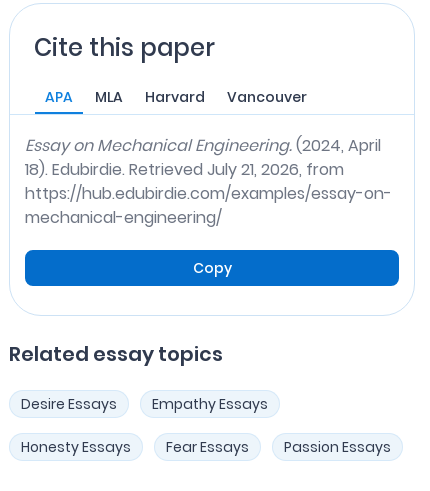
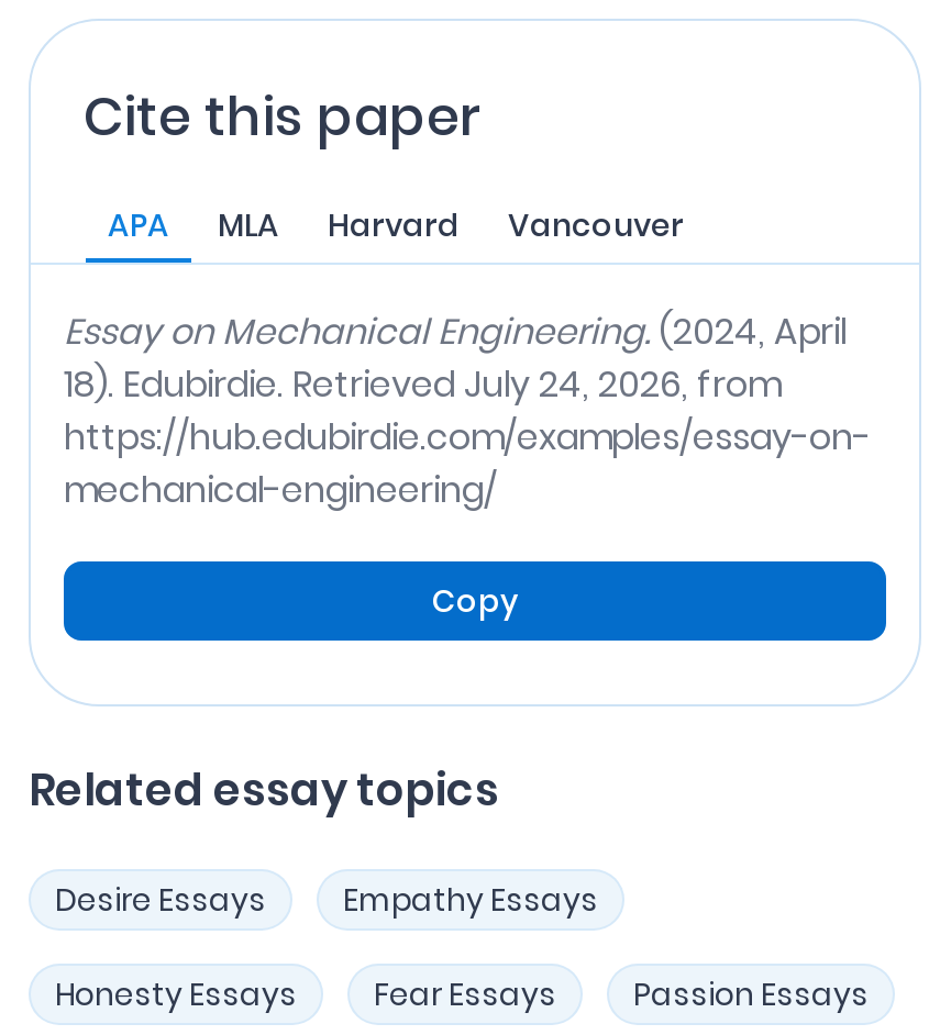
- 18). Edubirdie. Retrieved July 21, 2026, from
+ 18). Edubirdie. Retrieved July 24, 2026, from
